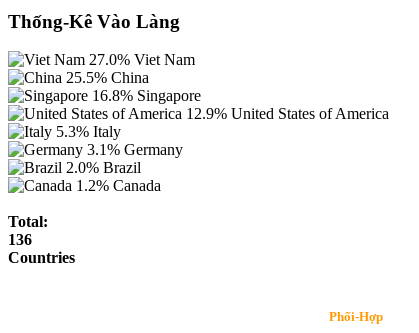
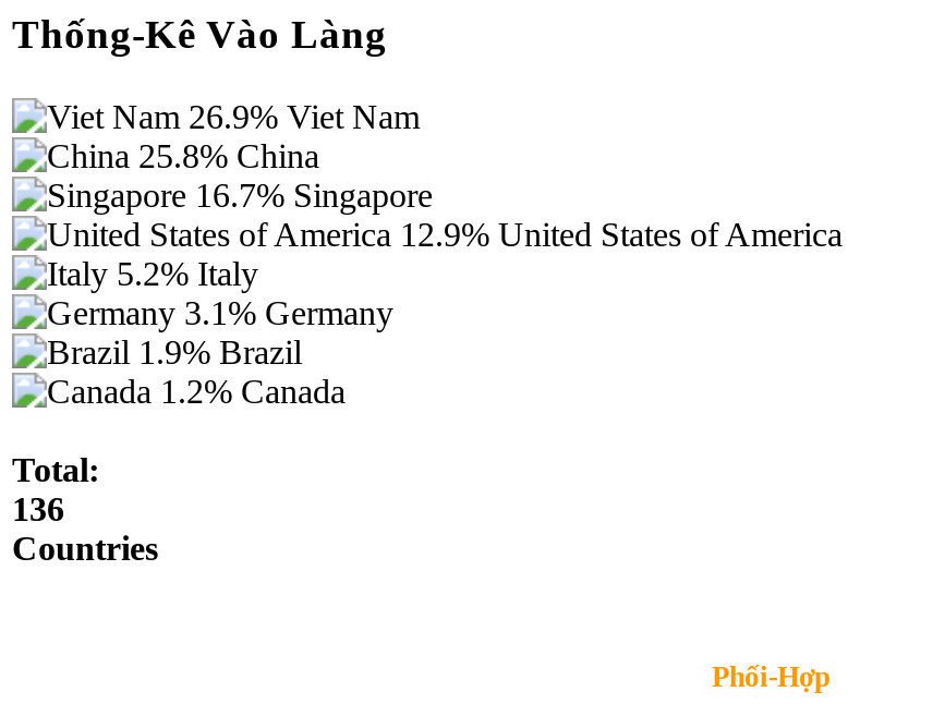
- 27.0% Viet Nam
+ 26.9% Viet Nam

- 25.5% China
+ 25.8% China

- 16.8% Singapore
+ 16.7% Singapore

- 5.3% Italy
+ 5.2% Italy

- 2.0% Brazil
+ 1.9% Brazil
